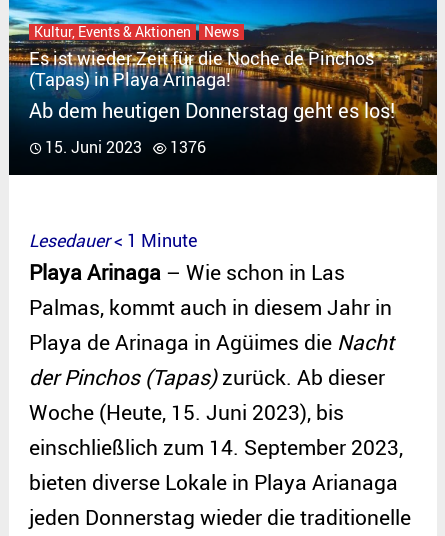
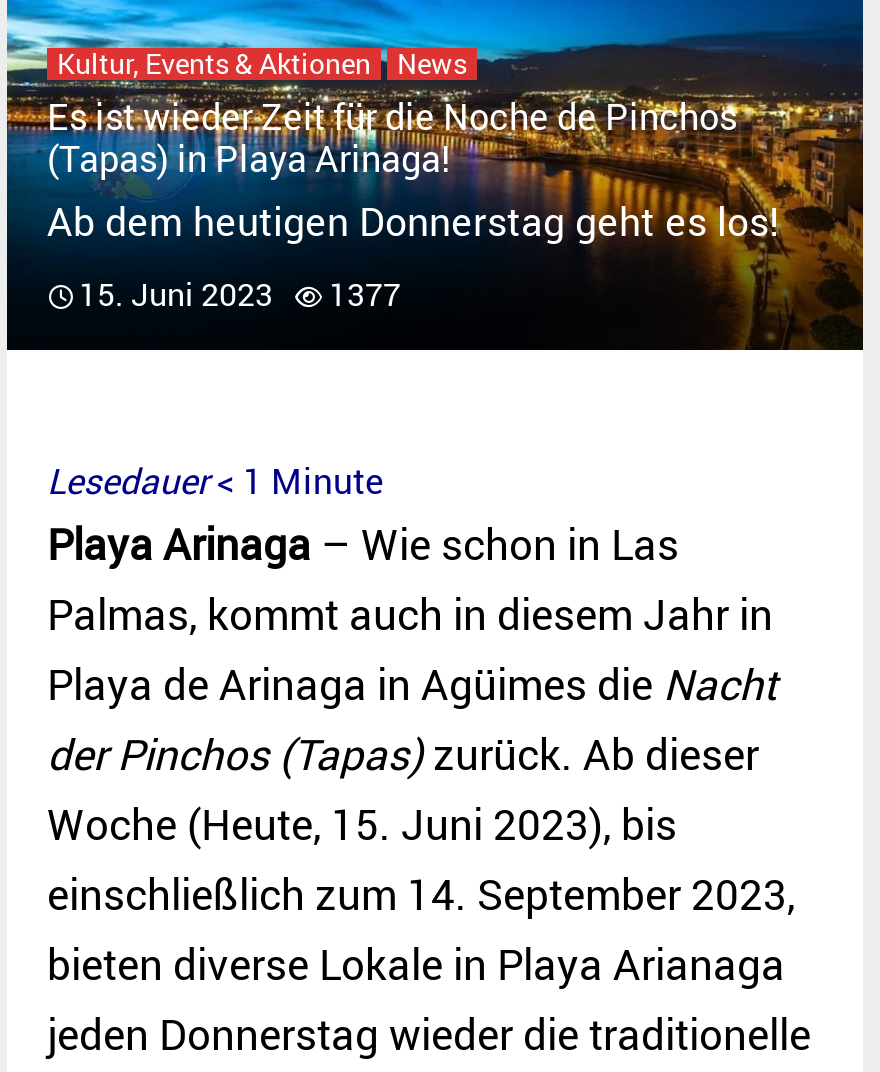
- 15. Juni 2023 1376
+ 15. Juni 2023 1377
